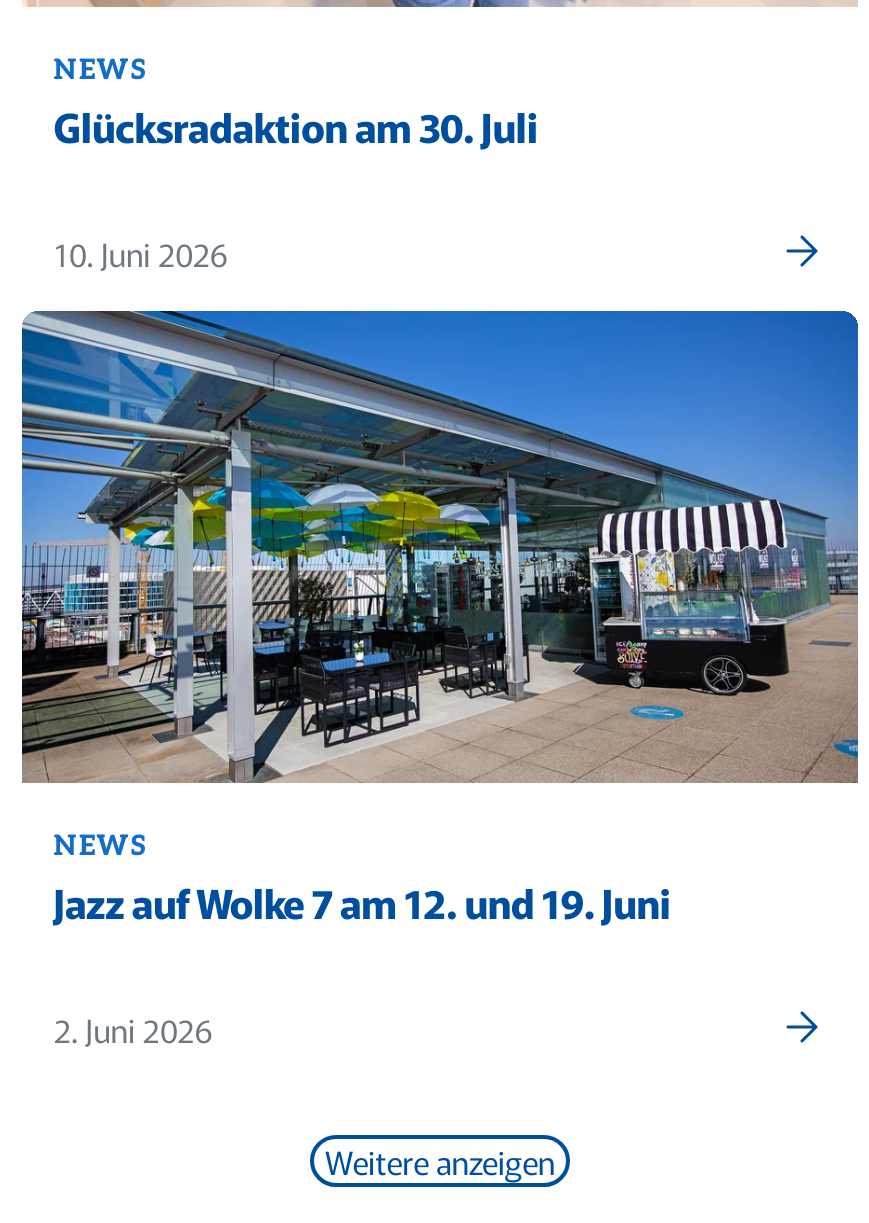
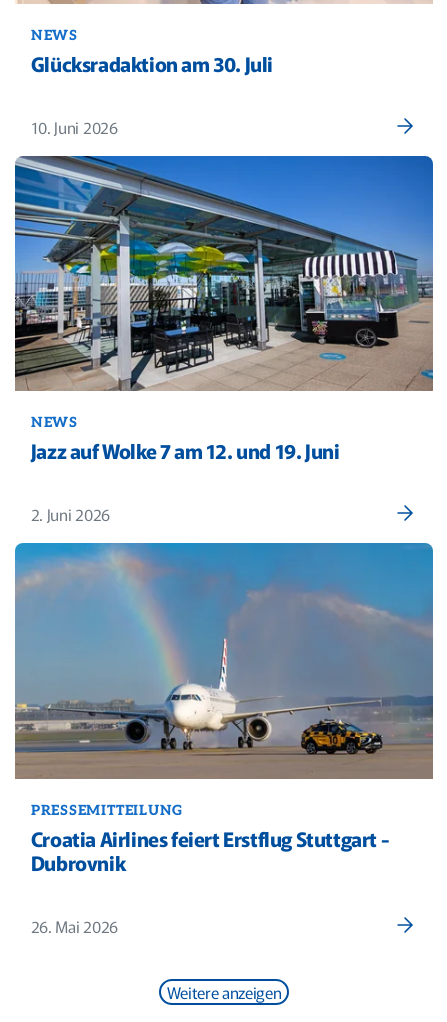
+ [image]
+ PRESSEMITTEILUNG
+ Croatia Airlines feiert Erstflug Stuttgart -
+ Dubrovnik
+ 26. Mai 2026
